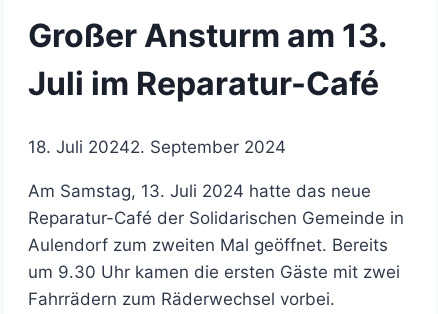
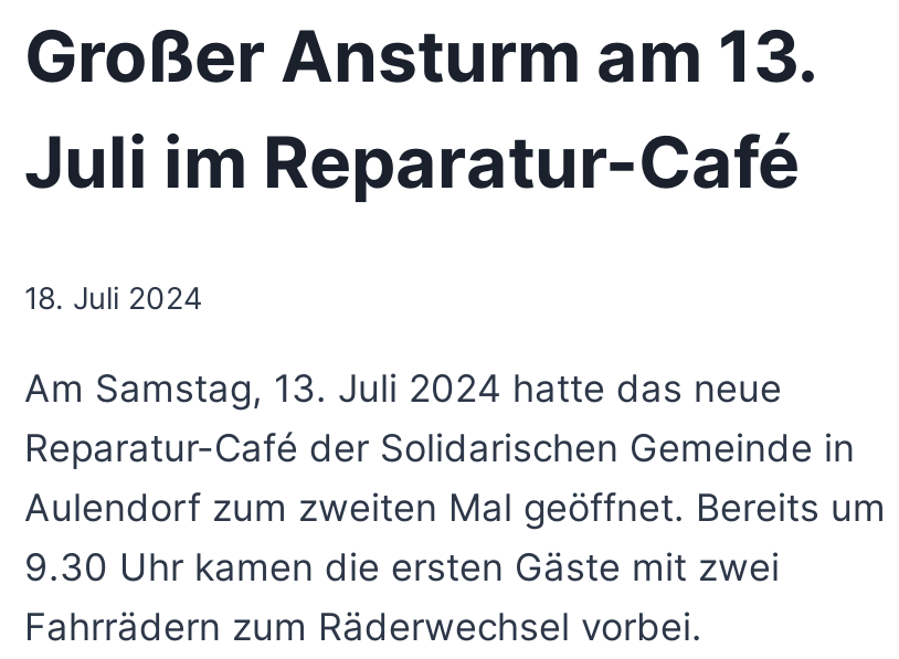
- 18. Juli 20242. September 2024
+ 18. Juli 2024
